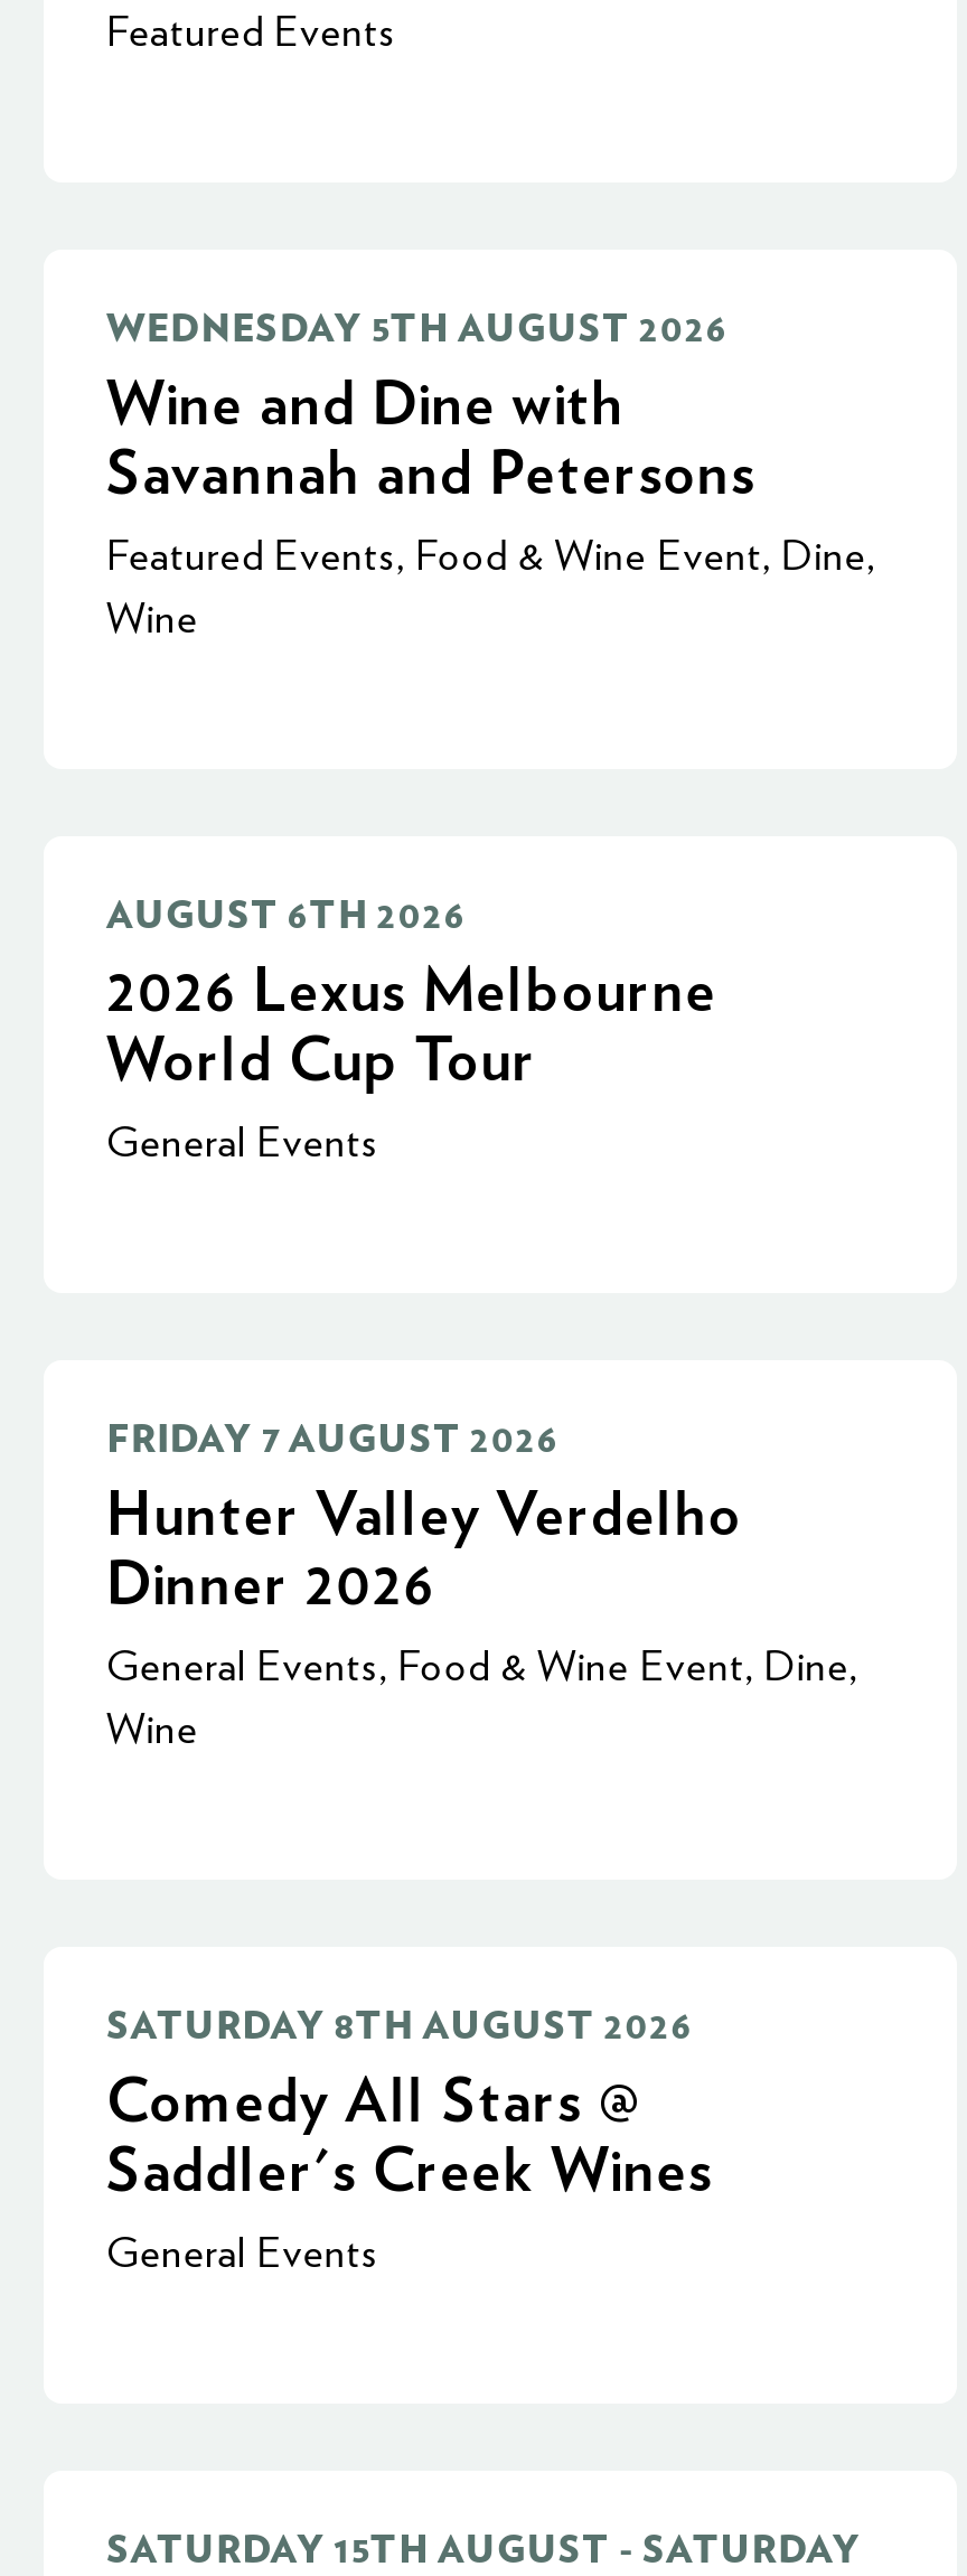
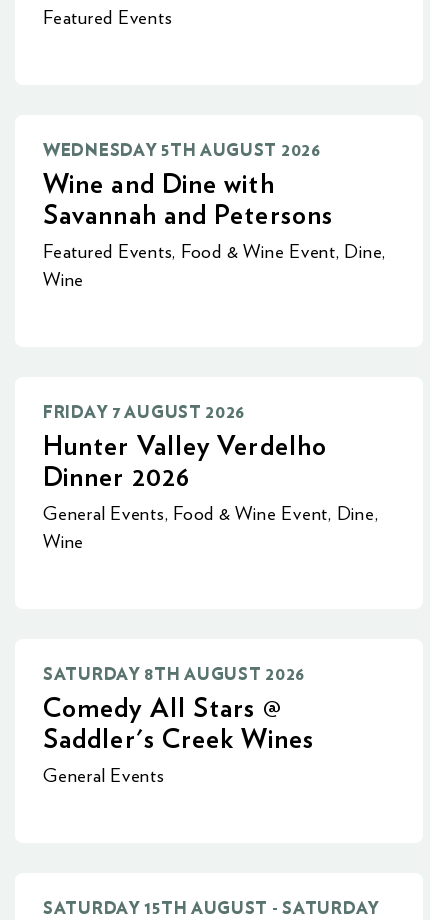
- AUGUST 6TH 2026
- 2026 Lexus Melbourne
- World Cup Tour
- General Events
